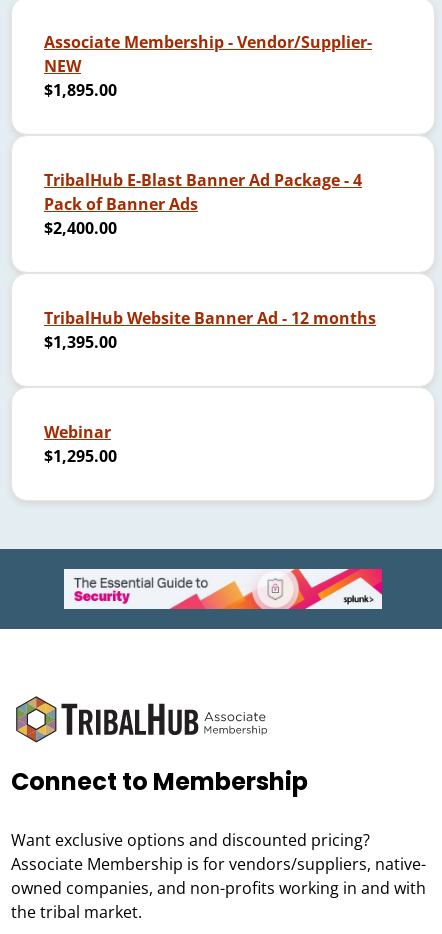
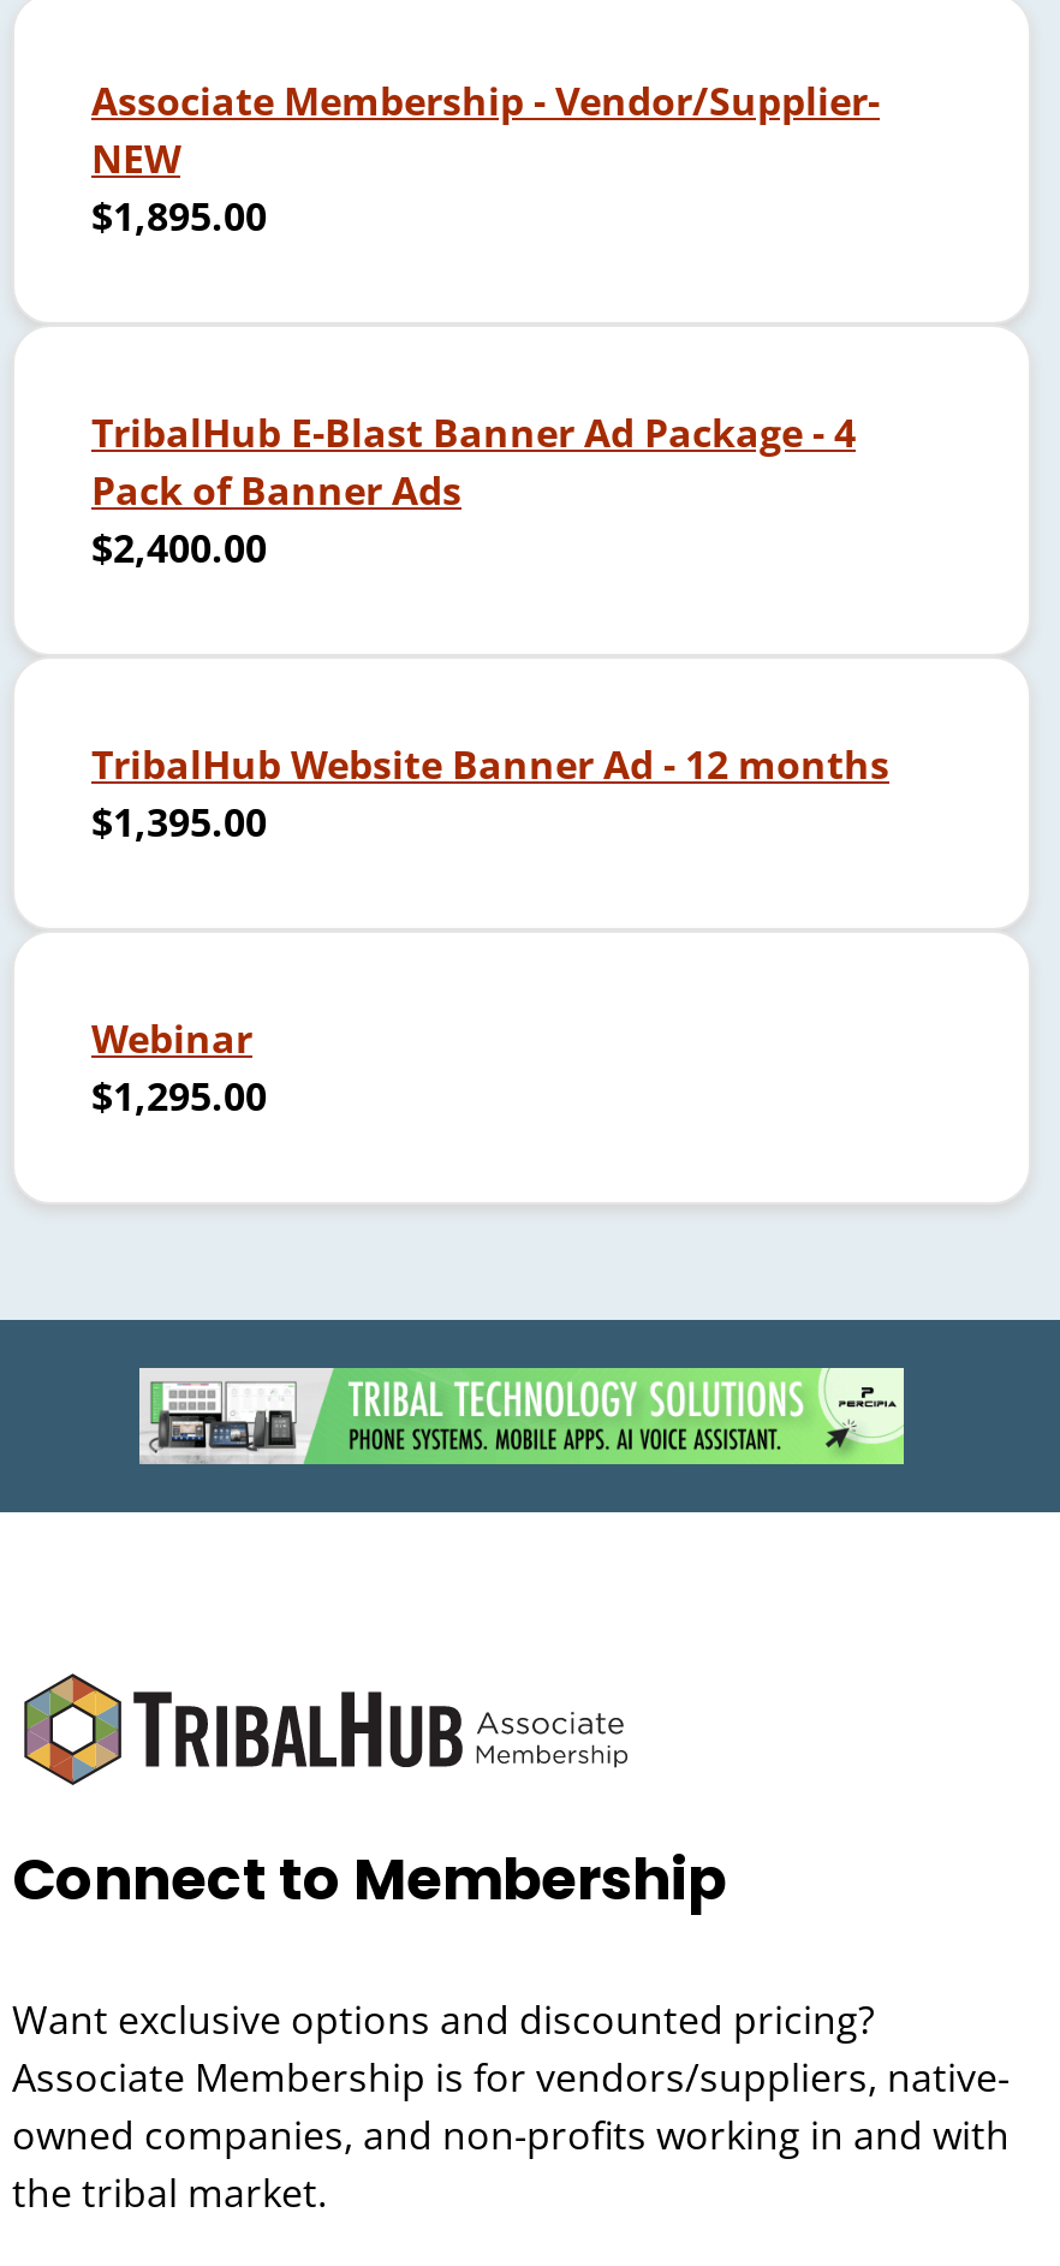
- [image]
+ [image]
